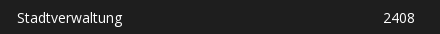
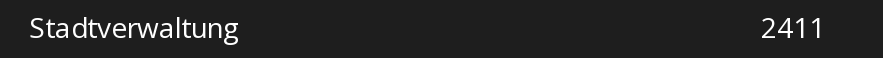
- 2408
+ 2411
